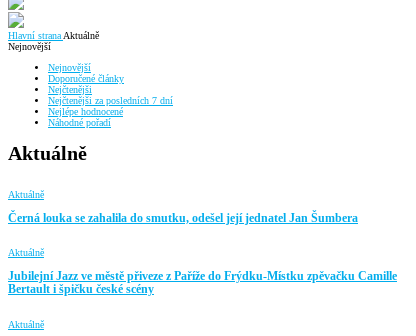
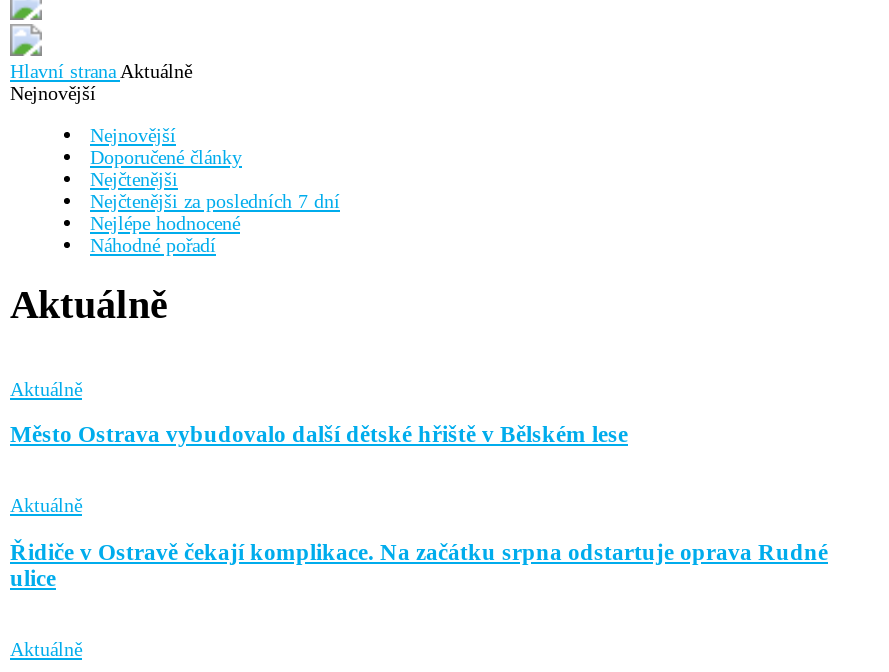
- Černá louka se zahalila do smutku, odešel její jednatel Jan Šumbera
+ Město Ostrava vybudovalo další dětské hřiště v Bělském lese

- Jubilejní Jazz ve městě přiveze z Paříže do Frýdku-Místku zpěvačku Camille
- Bertault i špičku české scény
+ Řidiče v Ostravě čekají komplikace. Na začátku srpna odstartuje oprava Rudné
+ ulice
